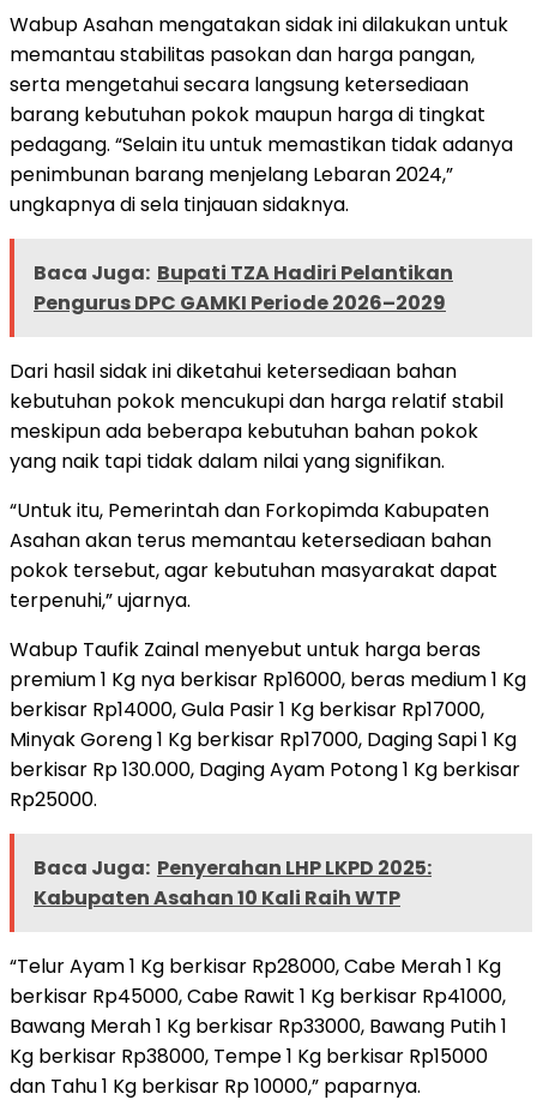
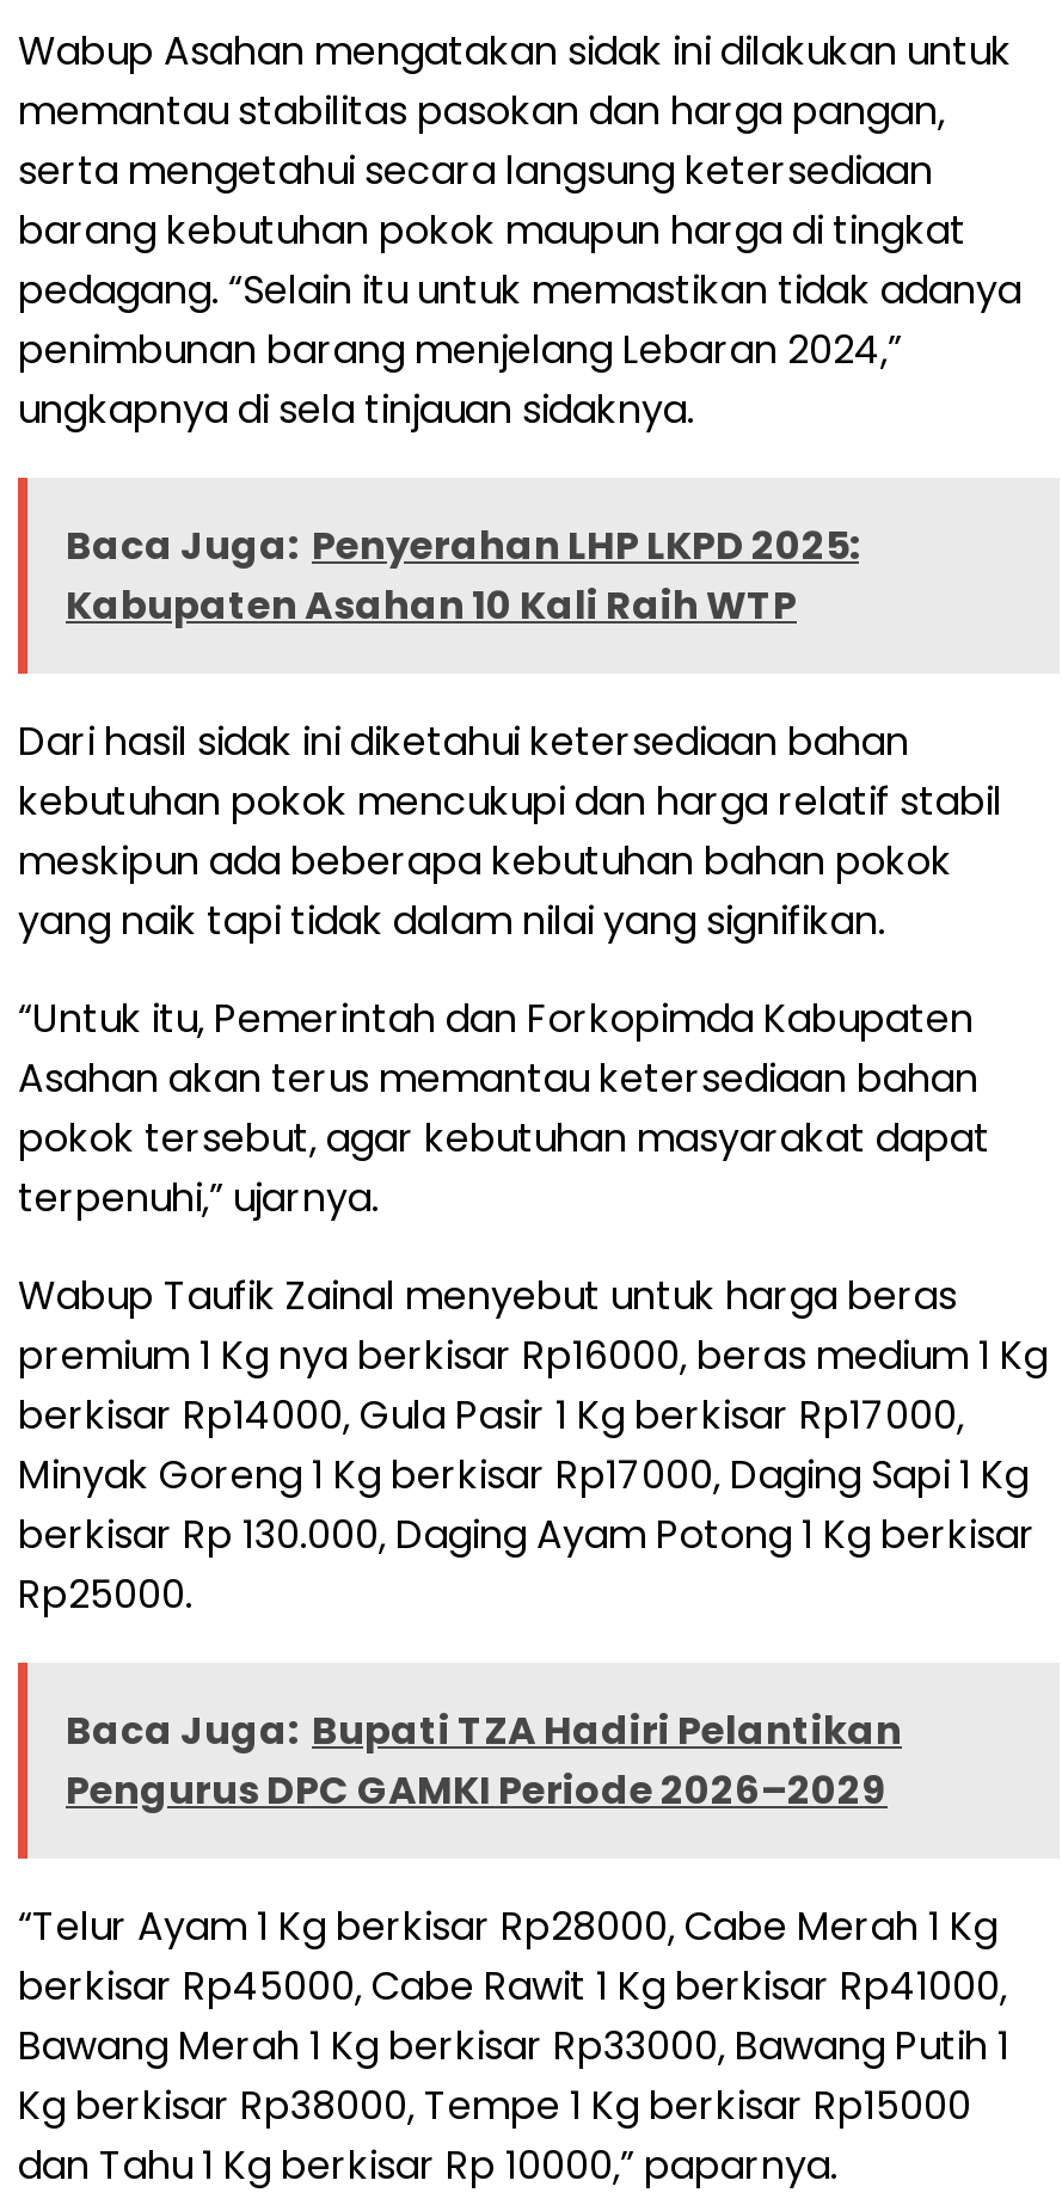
moved down: Baca Juga: Bupati TZA Hadiri Pelantikan | Pengurus DPC GAMKI Periode 2026–2029

moved up: Baca Juga: Penyerahan LHP LKPD 2025: | Kabupaten Asahan 10 Kali Raih WTP
